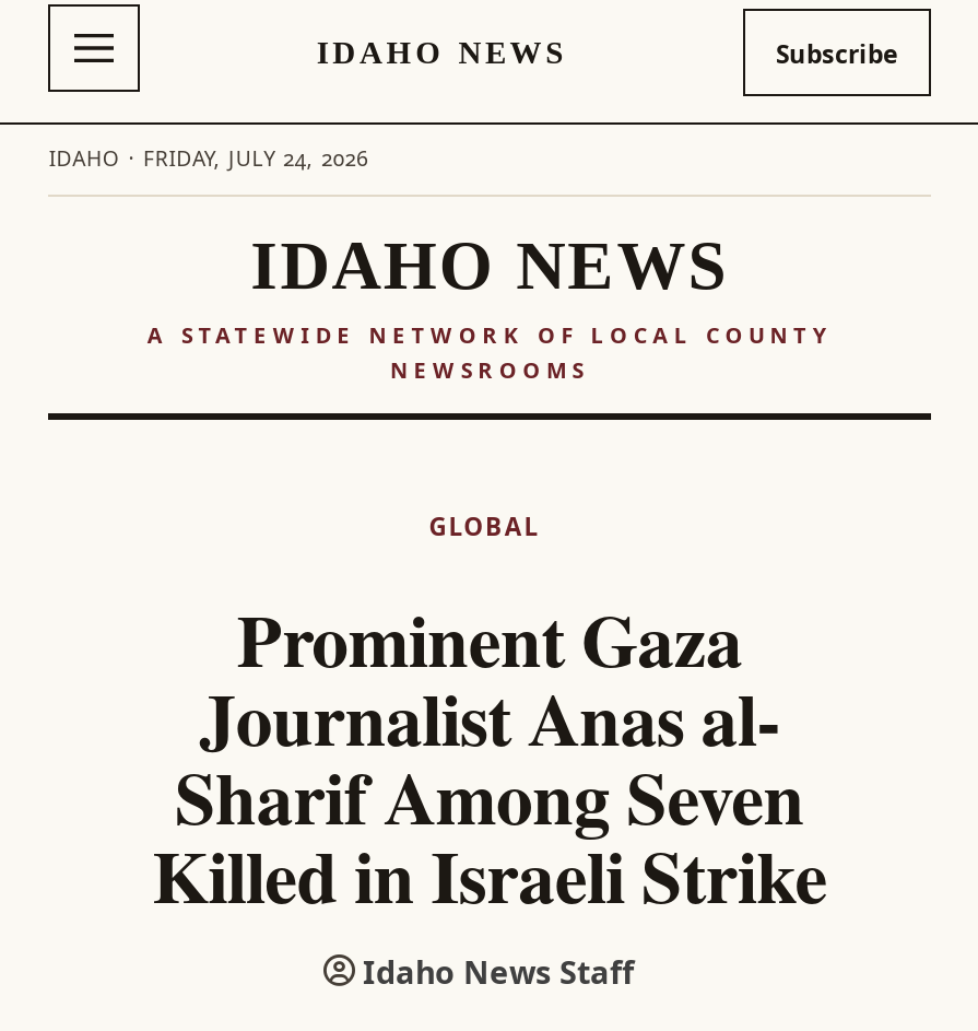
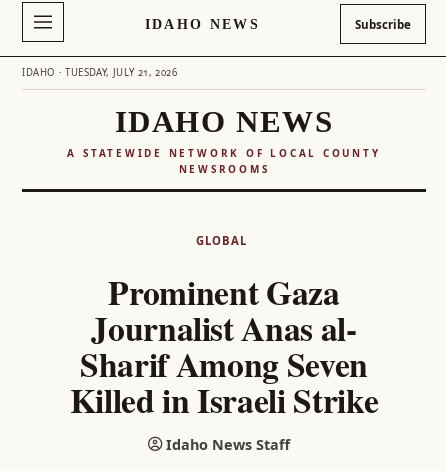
- IDAHO · FRIDAY, JULY 24, 2026
+ IDAHO · TUESDAY, JULY 21, 2026
